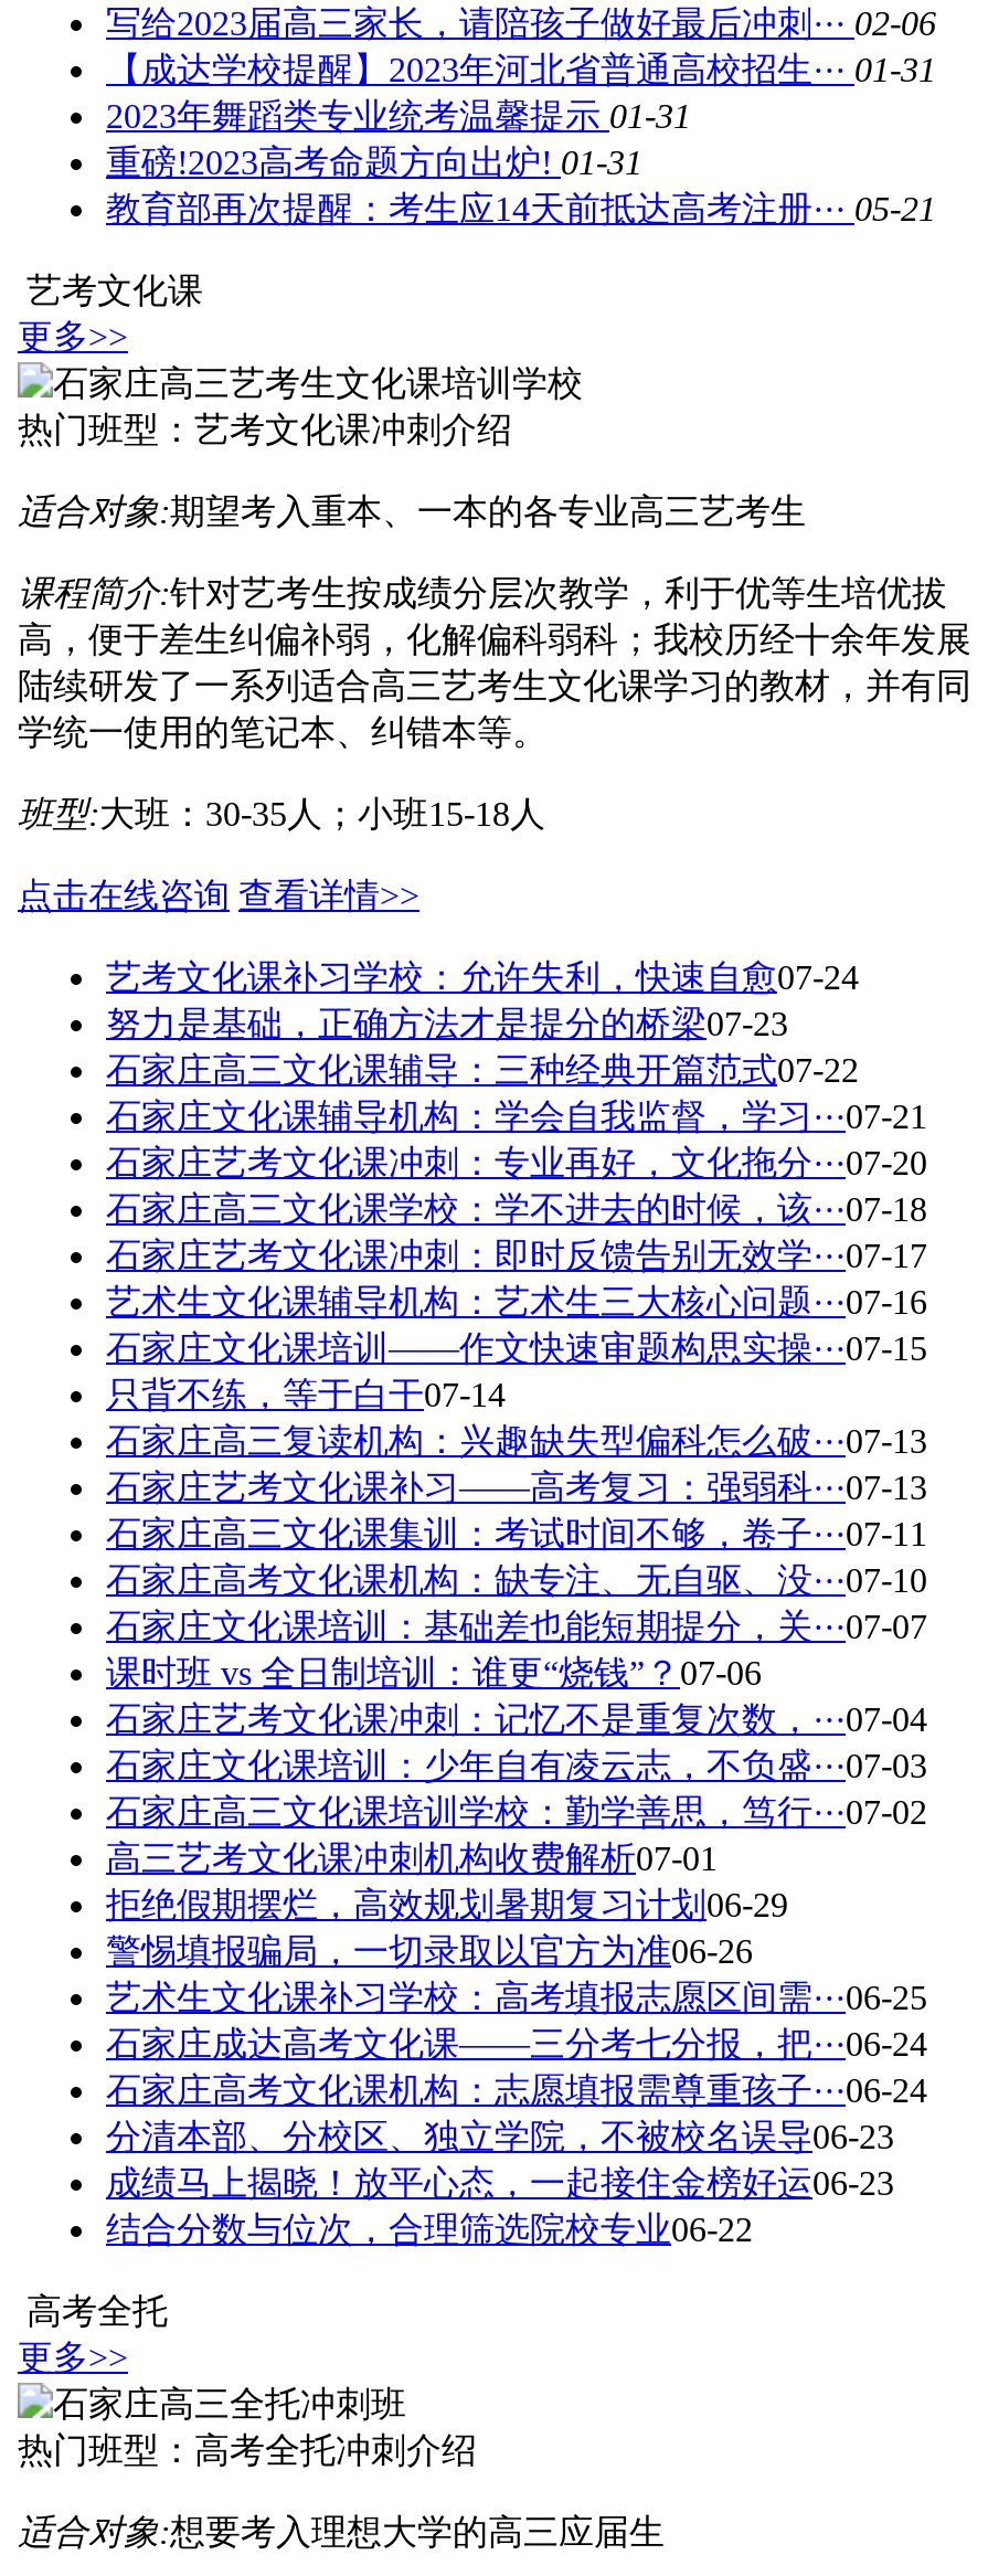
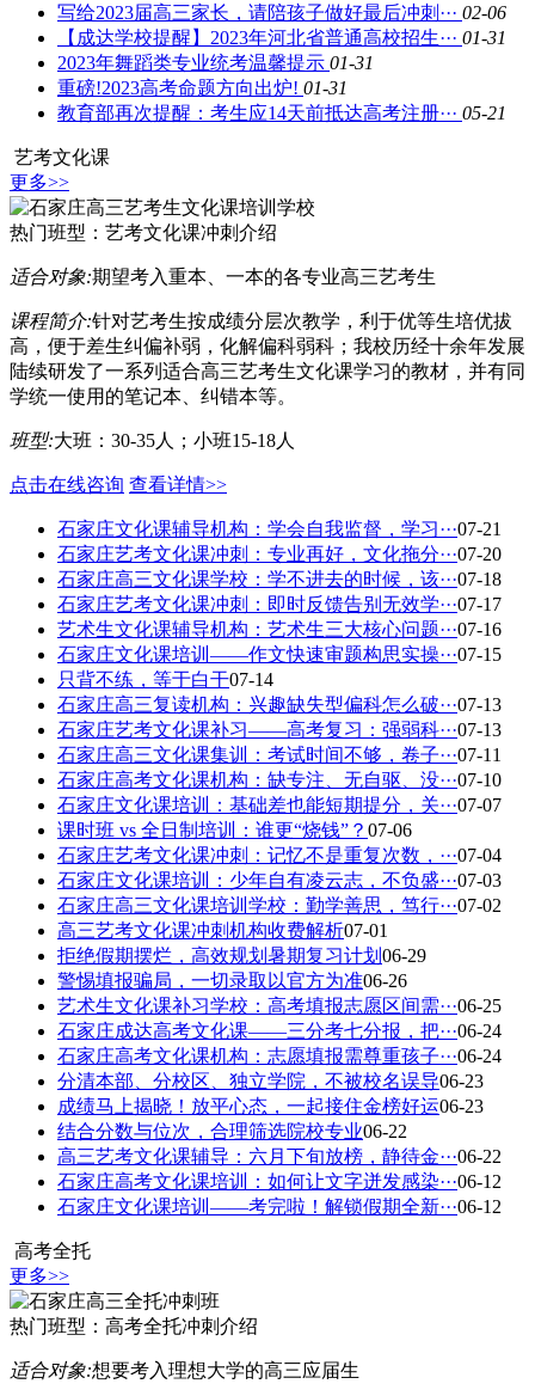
- 艺考文化课补习学校：允许失利，快速自愈07-24
- 努力是基础，正确方法才是提分的桥梁07-23
- 石家庄高三文化课辅导：三种经典开篇范式07-22

moved up: 石家庄文化课辅导机构：学会自我监督，学习··· 07-21 | 石家庄艺考文化课冲刺：专业再好，文化拖分··· 07-20 | 石家庄高三文化课学校：学不进去的时候，该··· 07-18 | ... | 成绩马上揭晓！放平心态，一起接住金榜好运06-23 | 结合分数与位次，合理筛选院校专业06-22

+ 高三艺考文化课辅导：六月下旬放榜，静待金··· 06-22
+ 石家庄高考文化课培训：如何让文字迸发感染··· 06-12
+ 石家庄文化课培训——考完啦！解锁假期全新··· 06-12
